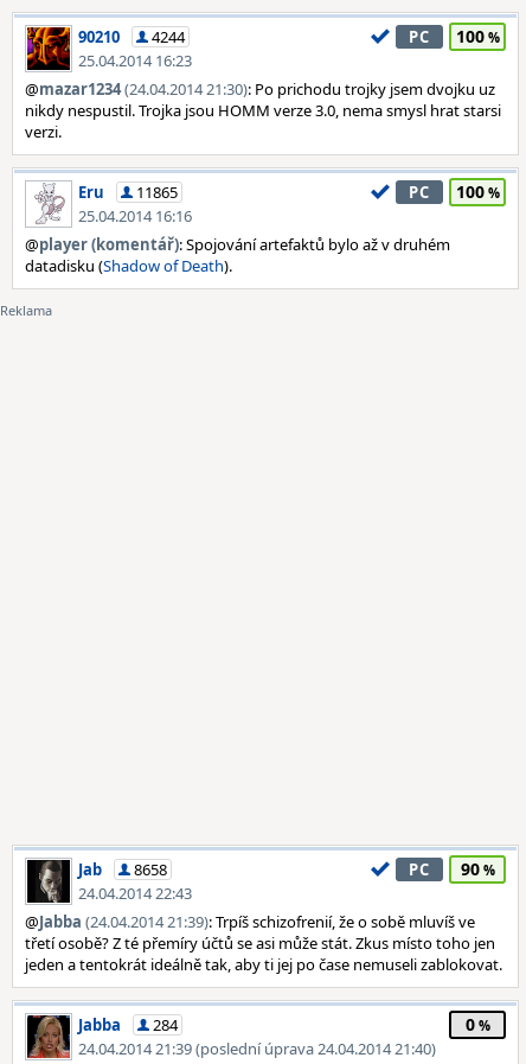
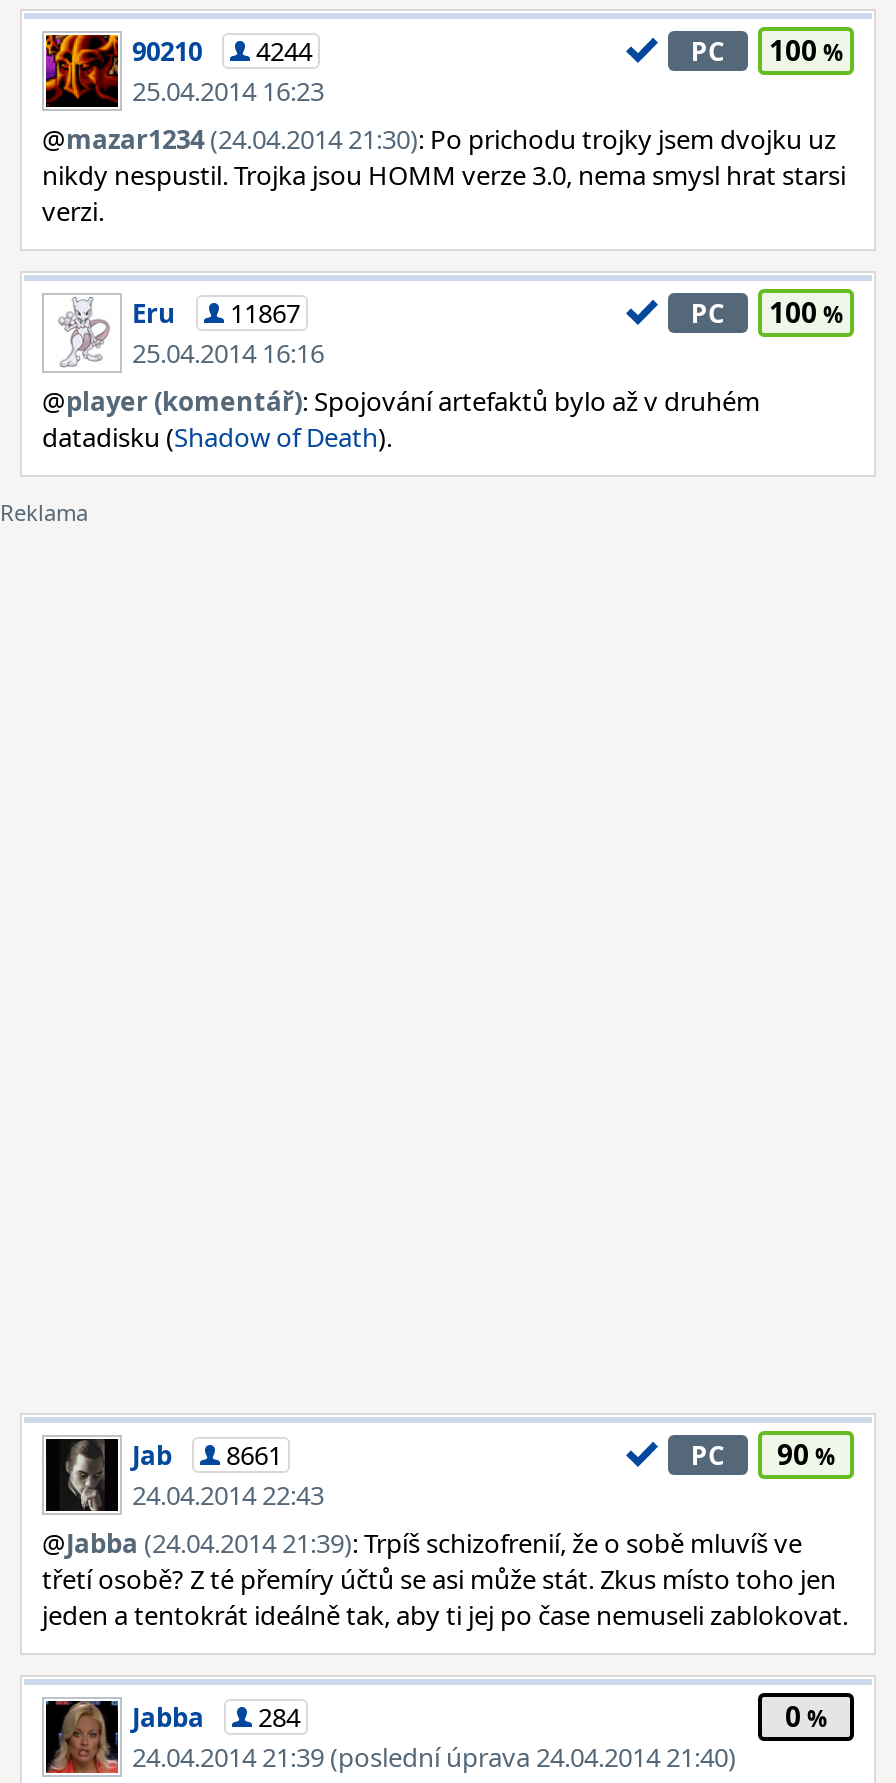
- Eru 11865
+ Eru 11867

- Jab 8658
+ Jab 8661
